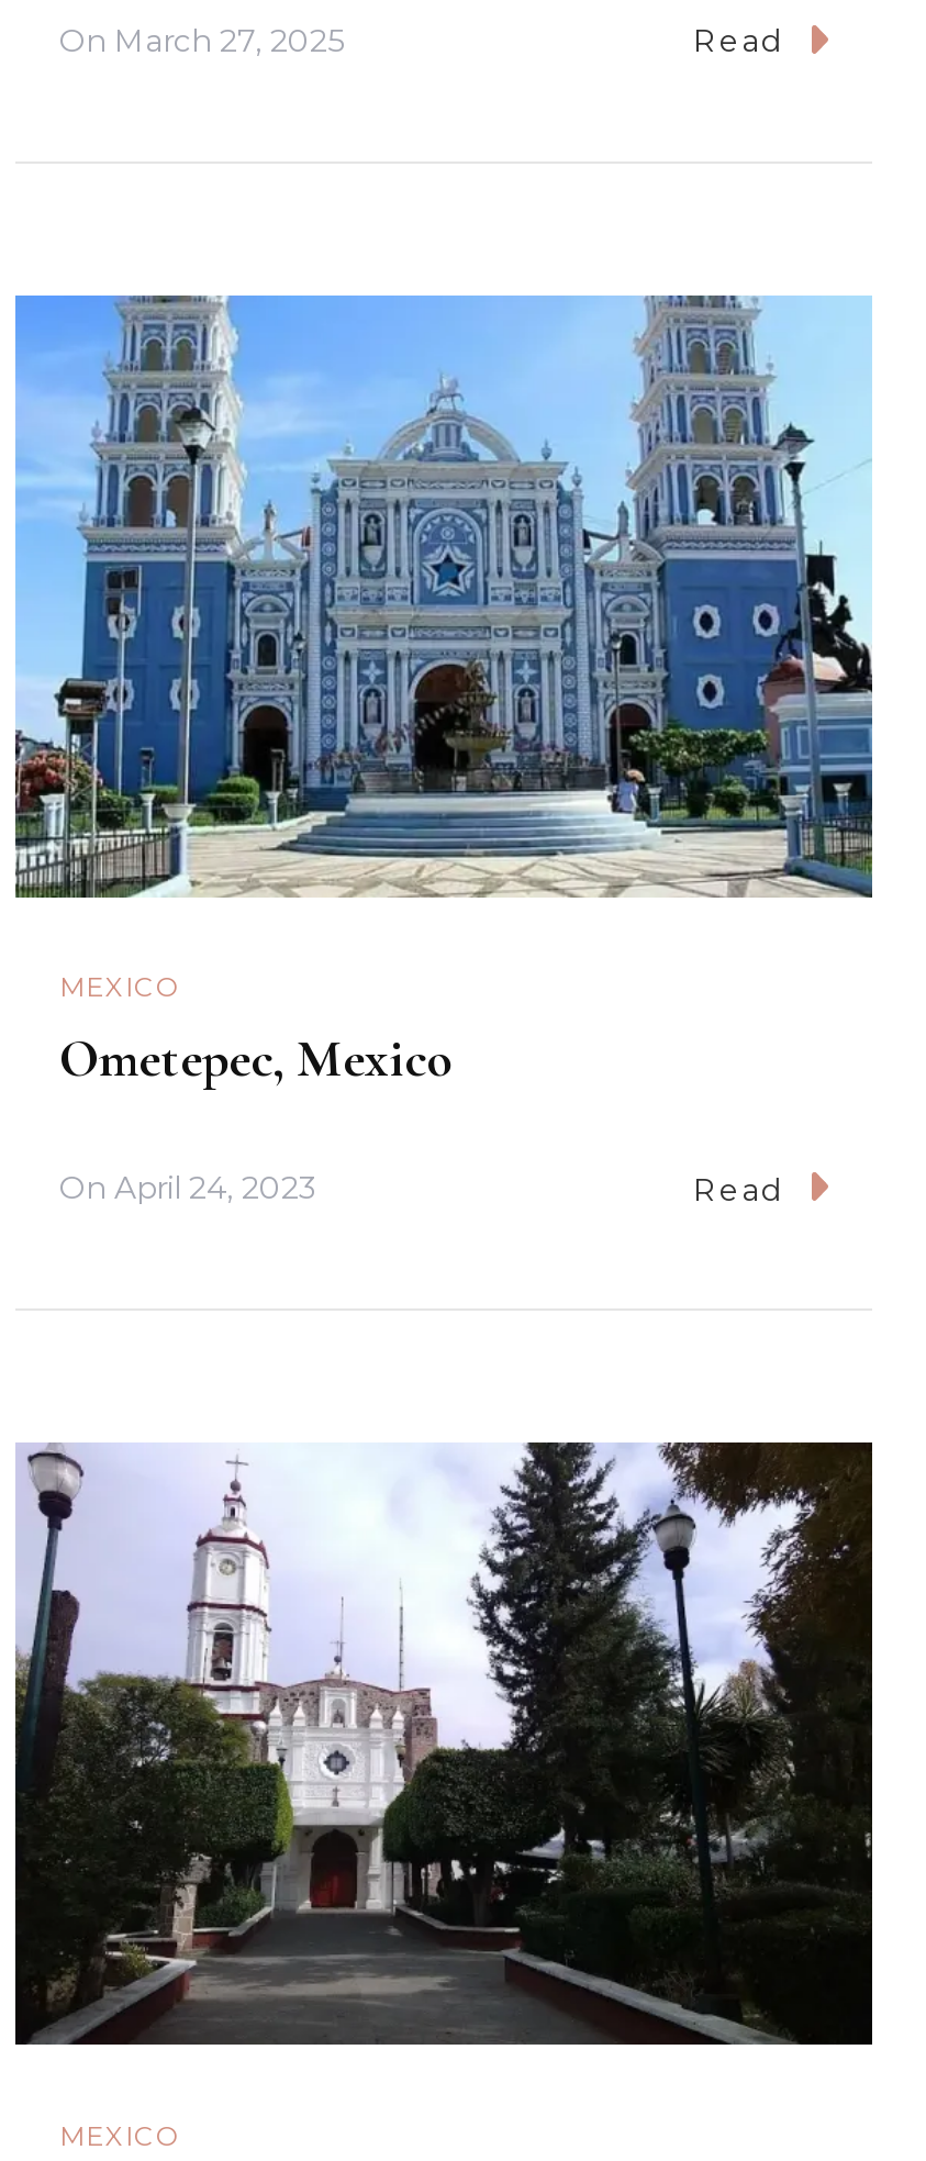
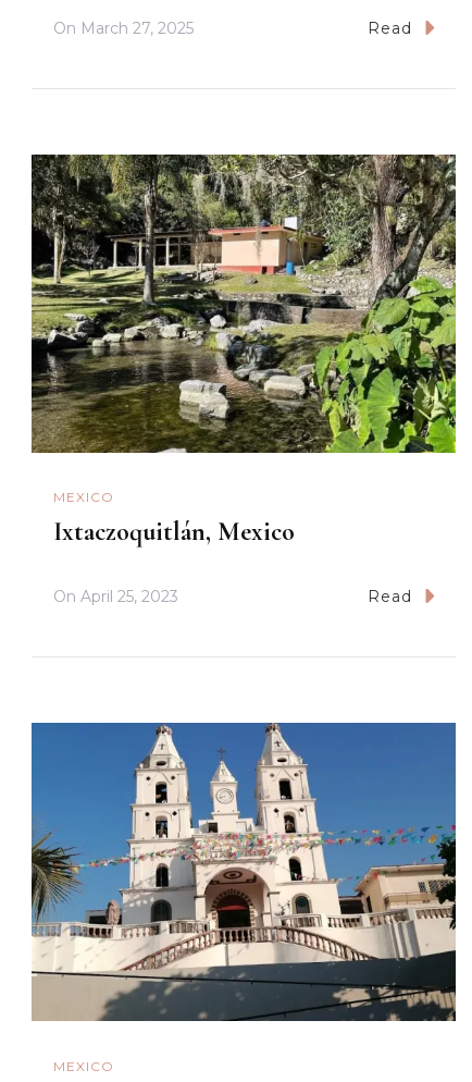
- [image]
+ [image]

- Ometepec, Mexico
+ Ixtaczoquitlán, Mexico

- On April 24, 2023
+ On April 25, 2023

- [image]
+ [image]
